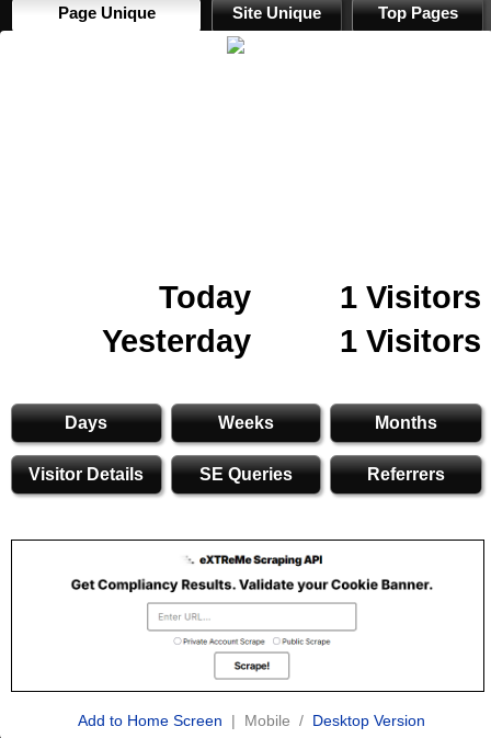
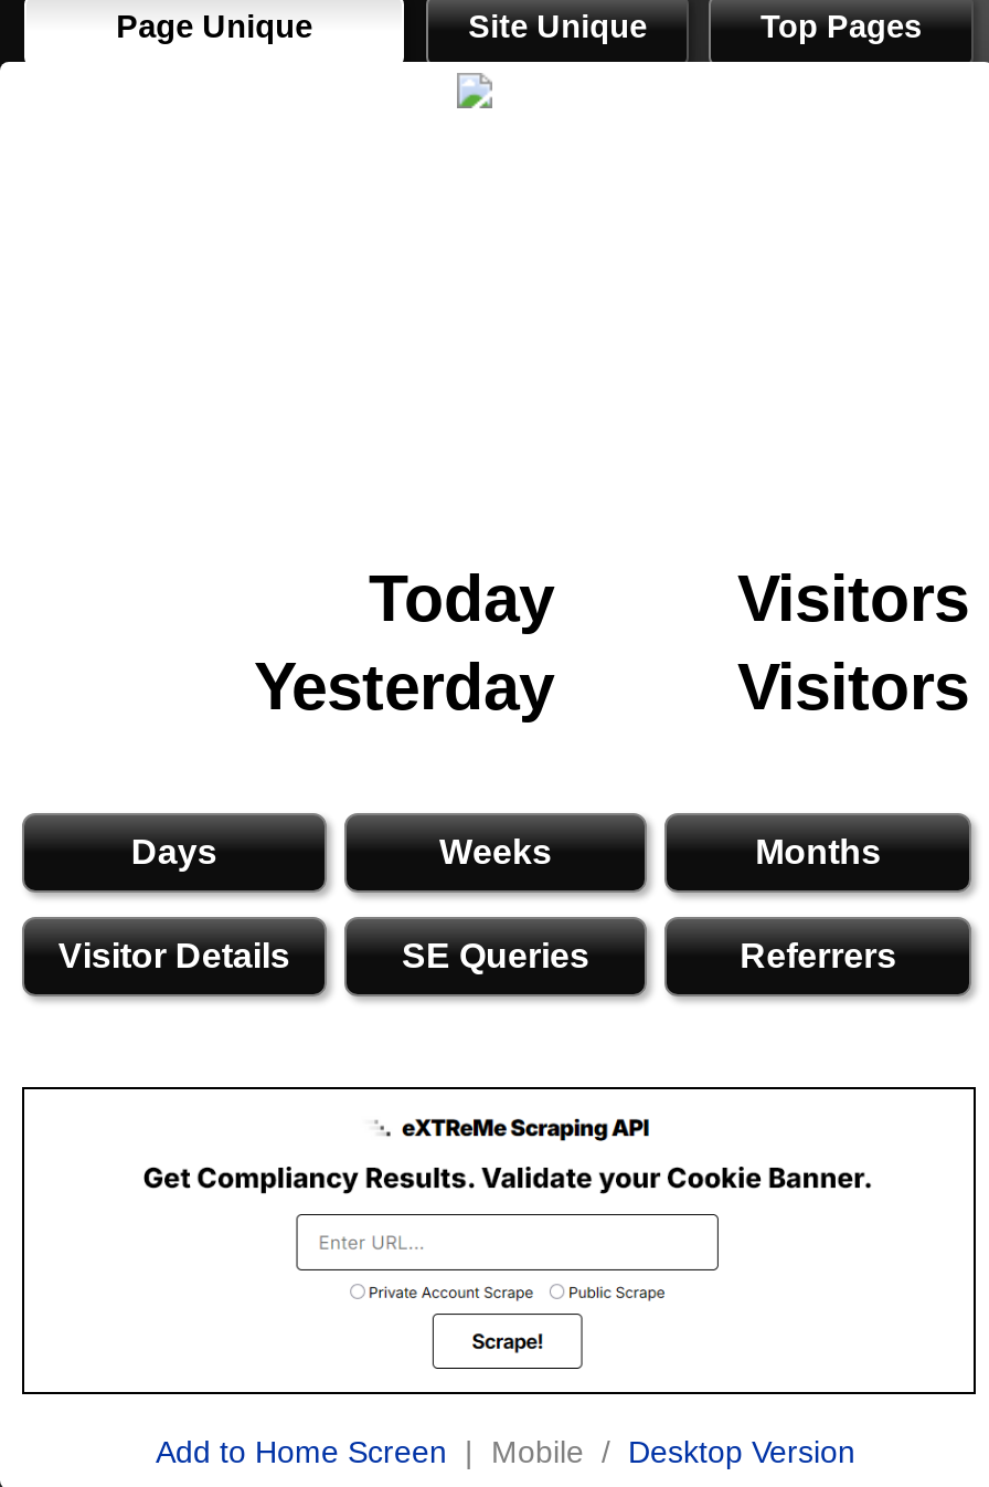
- 1 Visitors
+ Visitors

- 1 Visitors
+ Visitors
